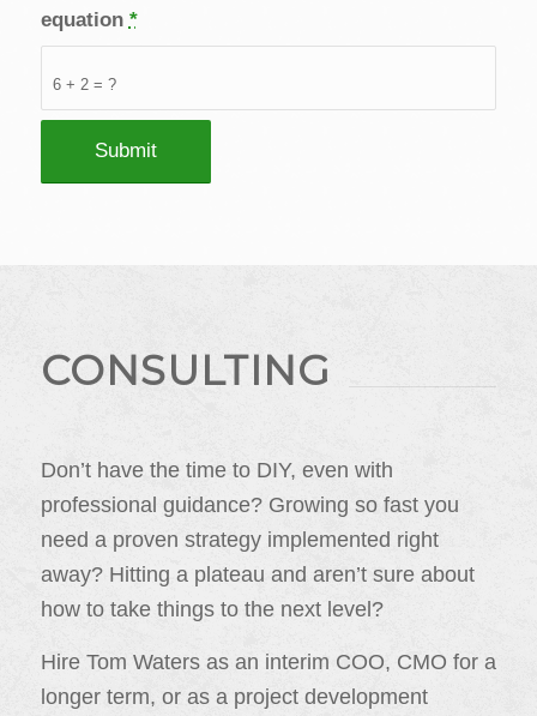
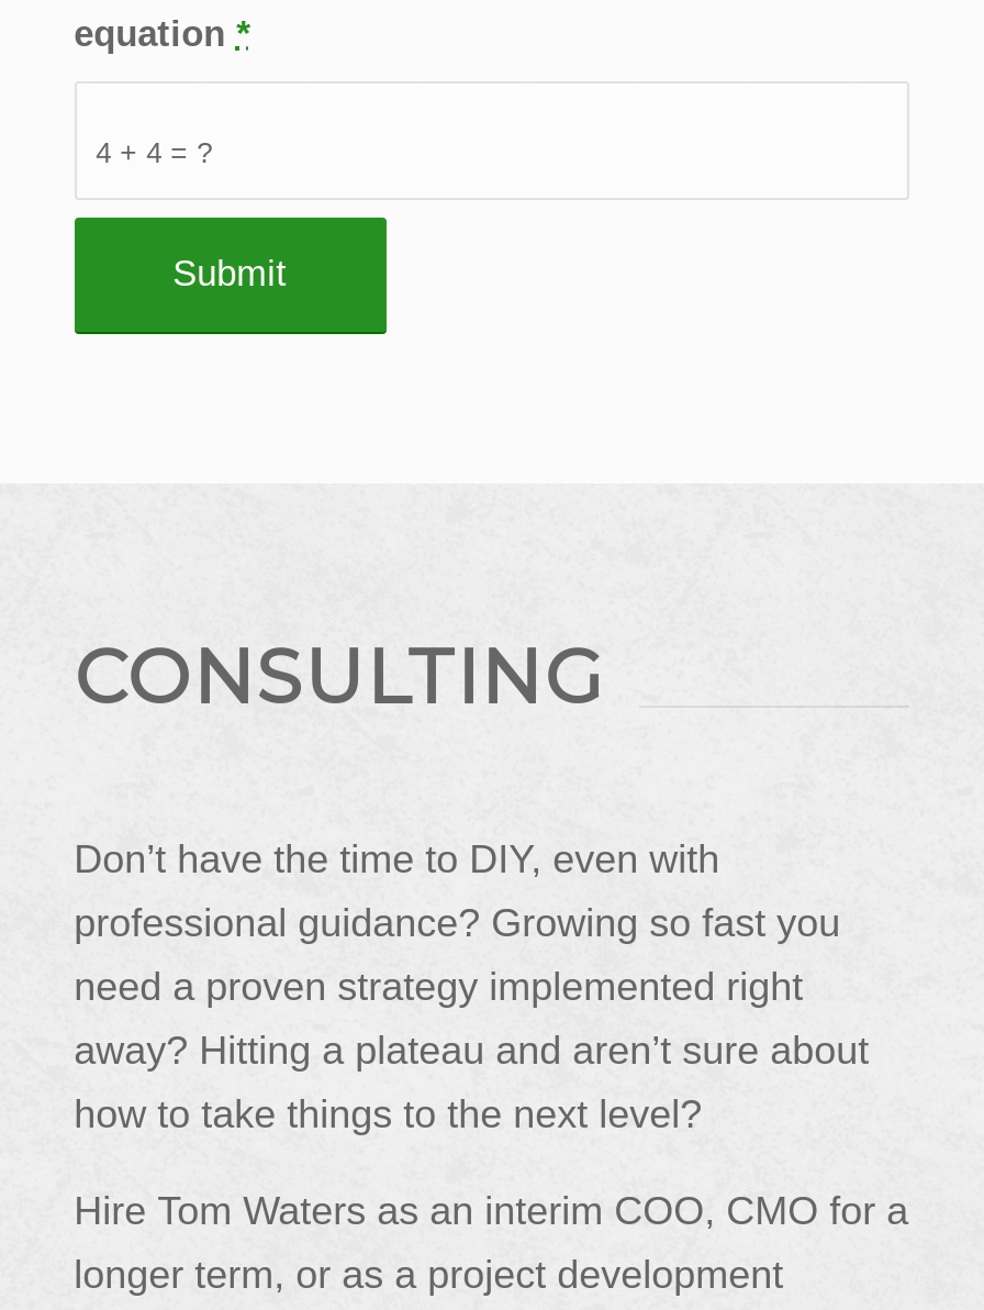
- 6 + 2 = ?
+ 4 + 4 = ?
